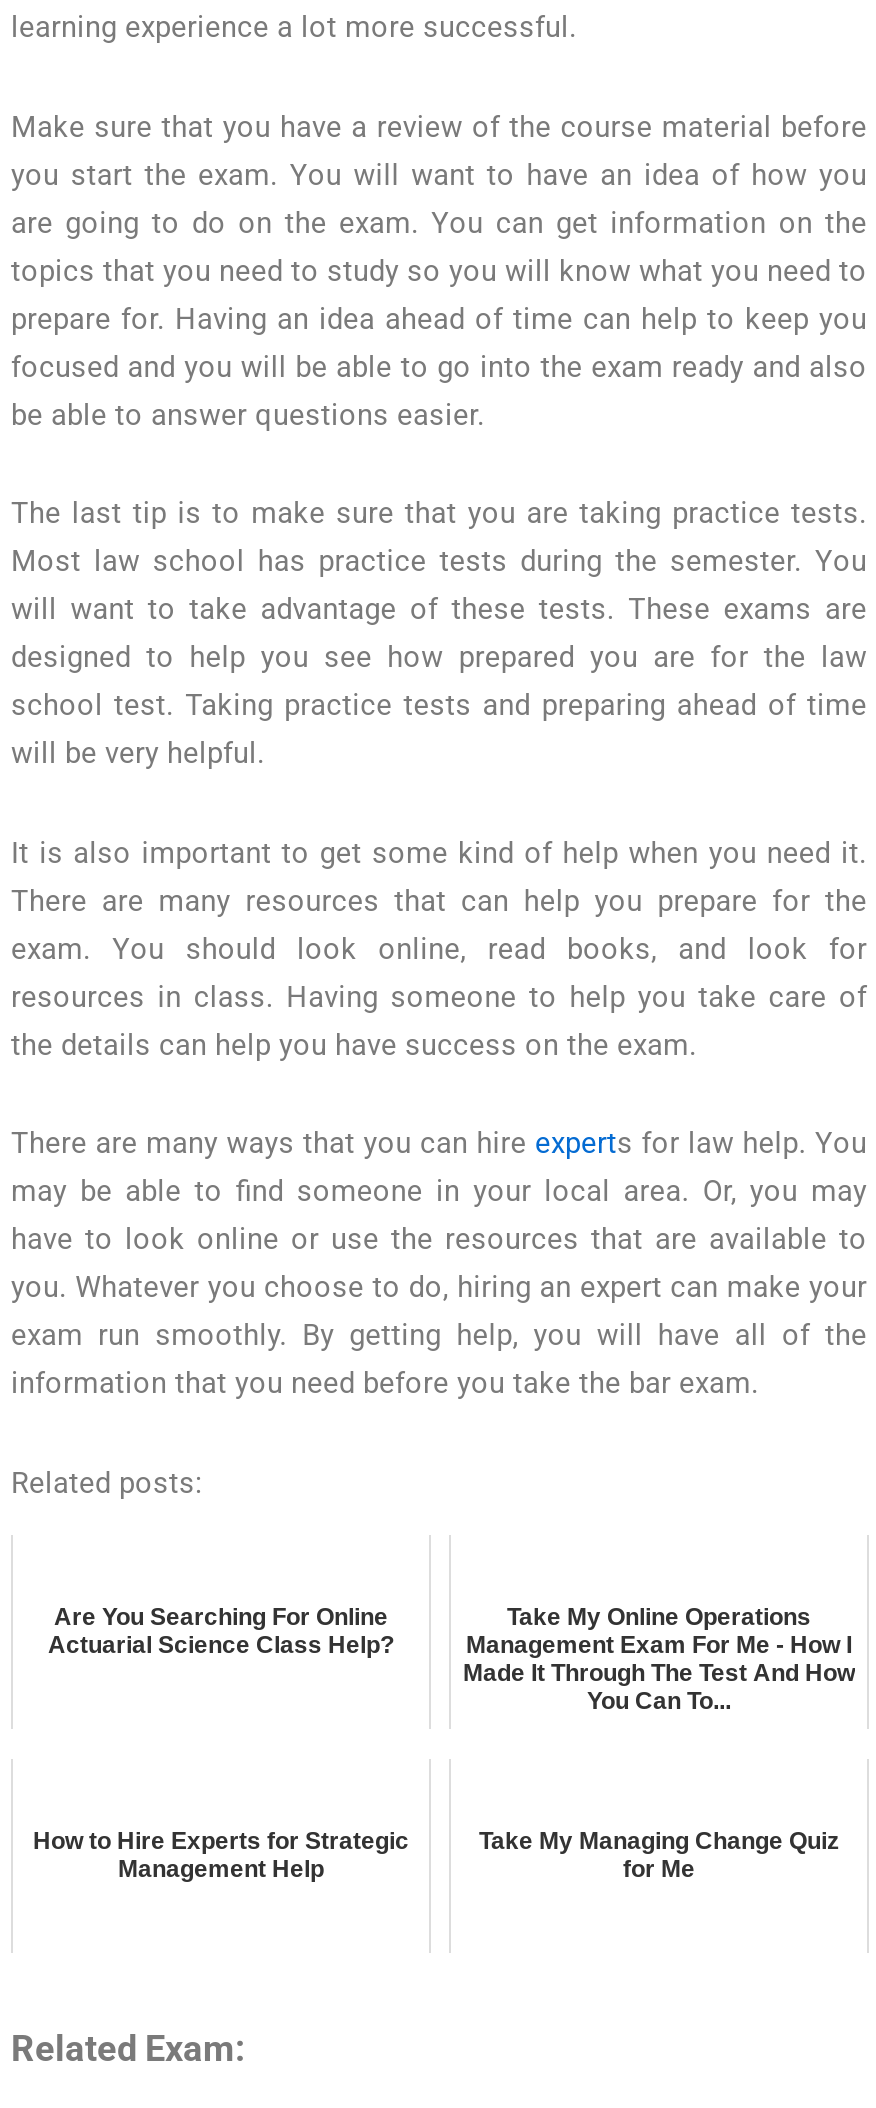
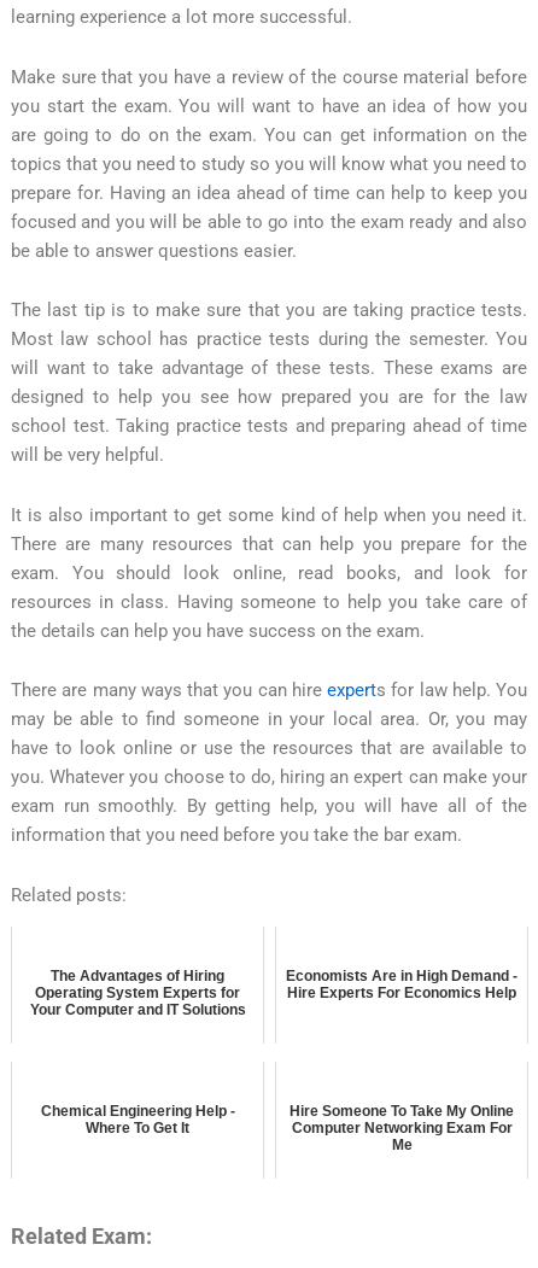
- Are You Searching For Online
- Actuarial Science Class Help?
+ The Advantages of Hiring
+ Operating System Experts for
+ Your Computer and IT Solutions

- Take My Online Operations
- Management Exam For Me - How I
- Made It Through The Test And How
- You Can To...
+ Economists Are in High Demand -
+ Hire Experts For Economics Help

- How to Hire Experts for Strategic
- Management Help
+ Chemical Engineering Help -
+ Where To Get It

- Take My Managing Change Quiz
- for Me
+ Hire Someone To Take My Online
+ Computer Networking Exam For
+ Me
